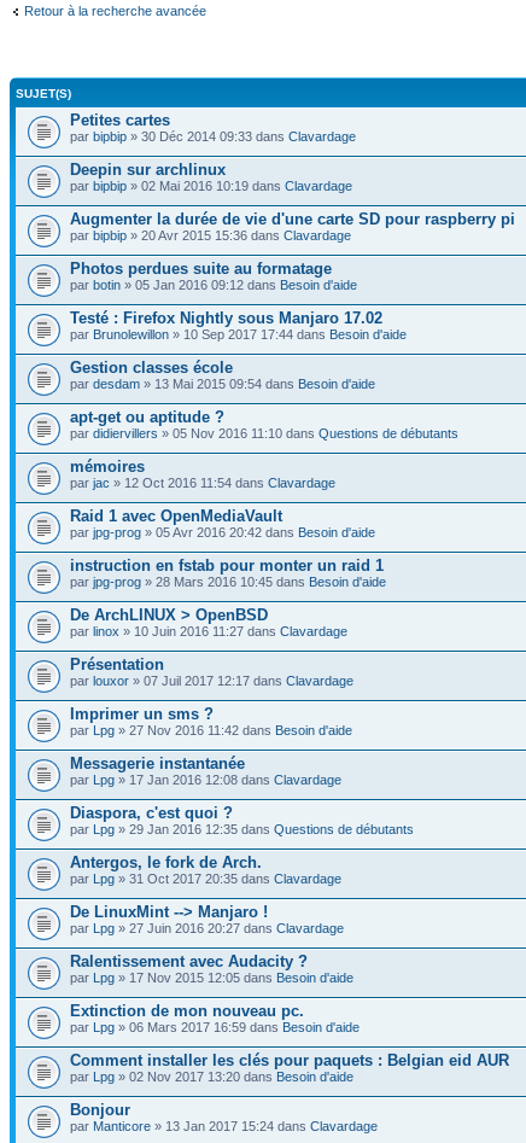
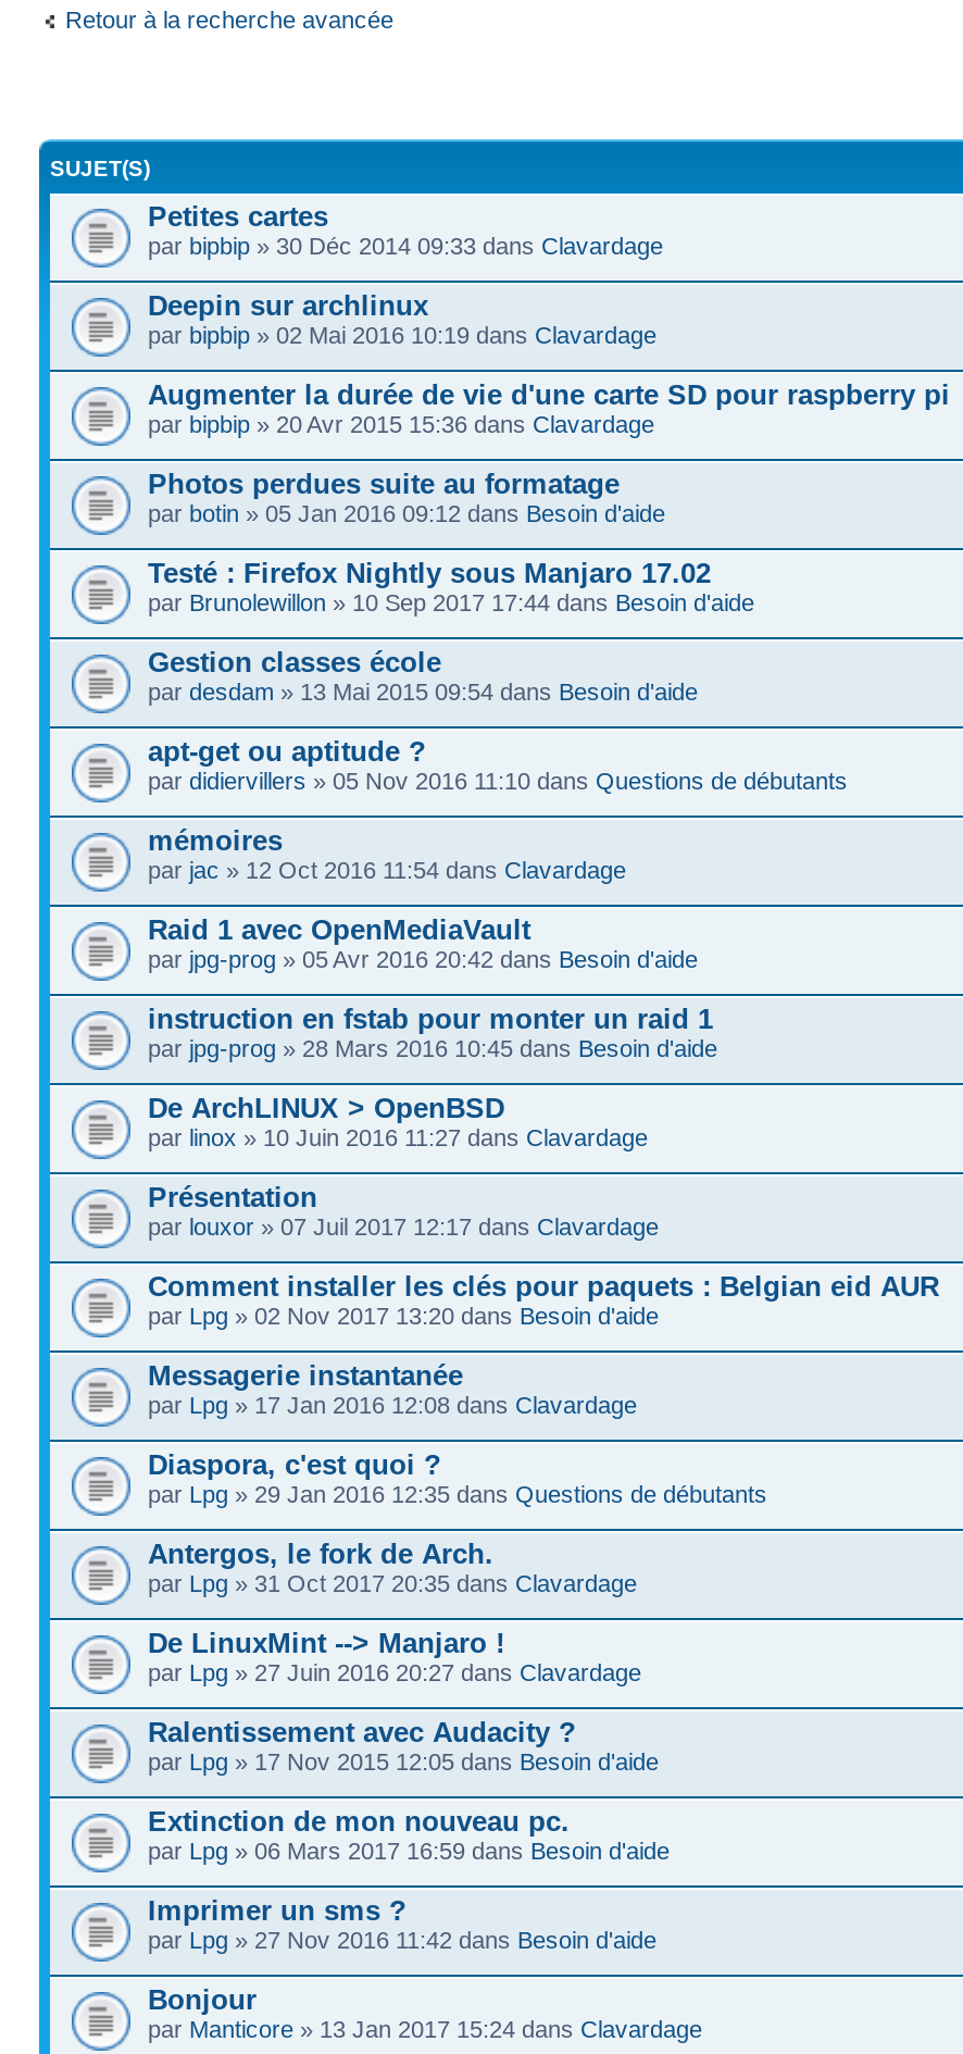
moved down: Imprimer un sms ? | par Lpg» 27 Nov 2016 11:42 dans Besoin d'aide

moved up: Comment installer les clés pour paquets : Belgian eid AUR | par Lpg» 02 Nov 2017 13:20 dans Besoin d'aide
